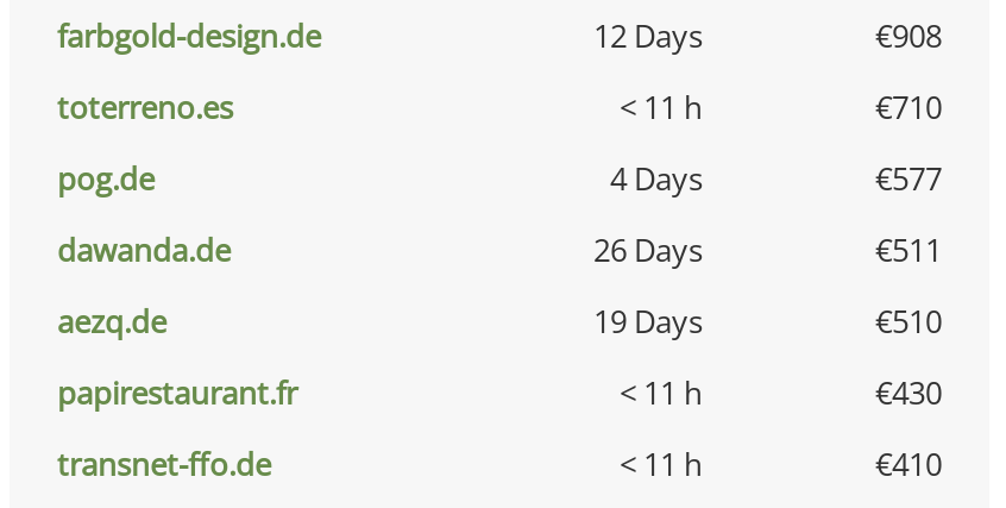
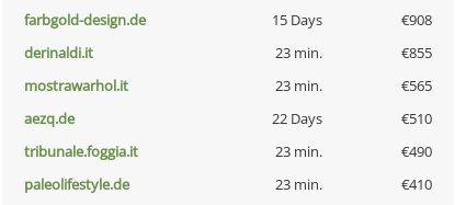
- 12 Days
+ 15 Days

- toterreno.es
- < 11 h
- €710
- pog.de
- 4 Days
- €577
- dawanda.de
- 26 Days
- €511
+ derinaldi.it
+ 23 min.
+ €855
+ mostrawarhol.it
+ 23 min.
+ €565

- 19 Days
+ 22 Days

- papirestaurant.fr
- < 11 h
- €430
+ tribunale.foggia.it
+ 23 min.
+ €490

- transnet-ffo.de
- < 11 h
+ paleolifestyle.de
+ 23 min.
